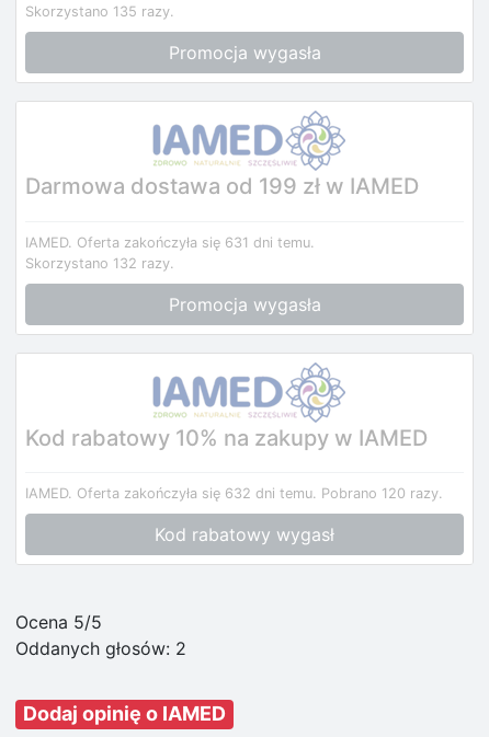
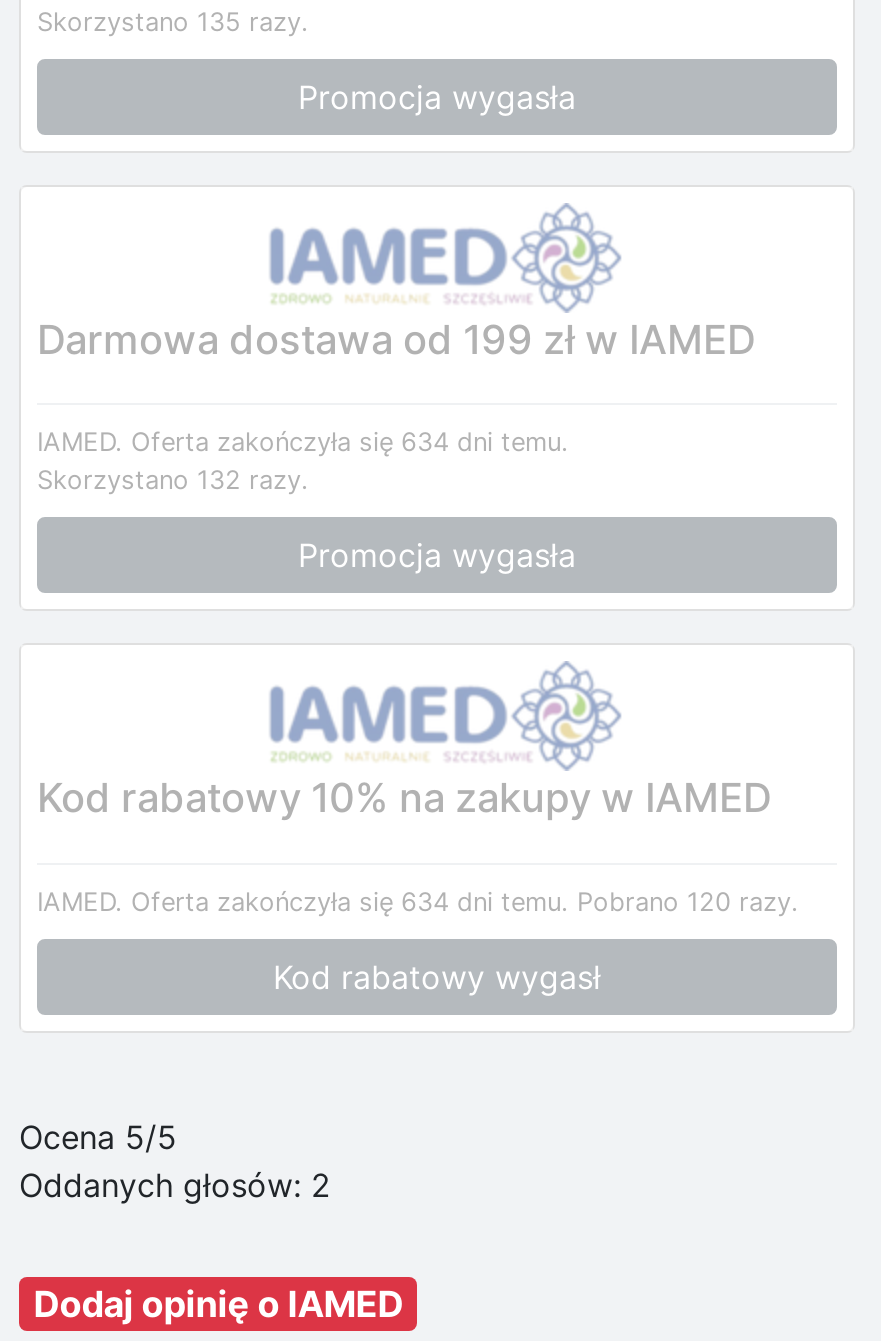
- IAMED. Oferta zakończyła się 631 dni temu.
+ IAMED. Oferta zakończyła się 634 dni temu.

- IAMED. Oferta zakończyła się 632 dni temu. Pobrano 120 razy.
+ IAMED. Oferta zakończyła się 634 dni temu. Pobrano 120 razy.
